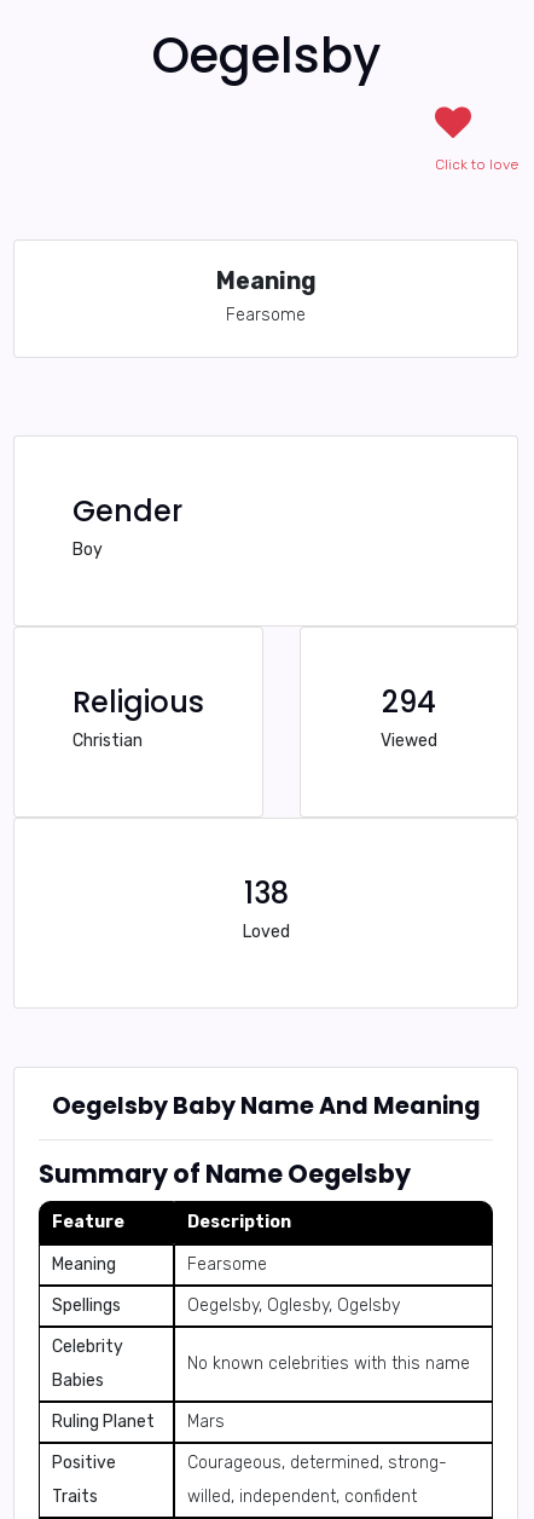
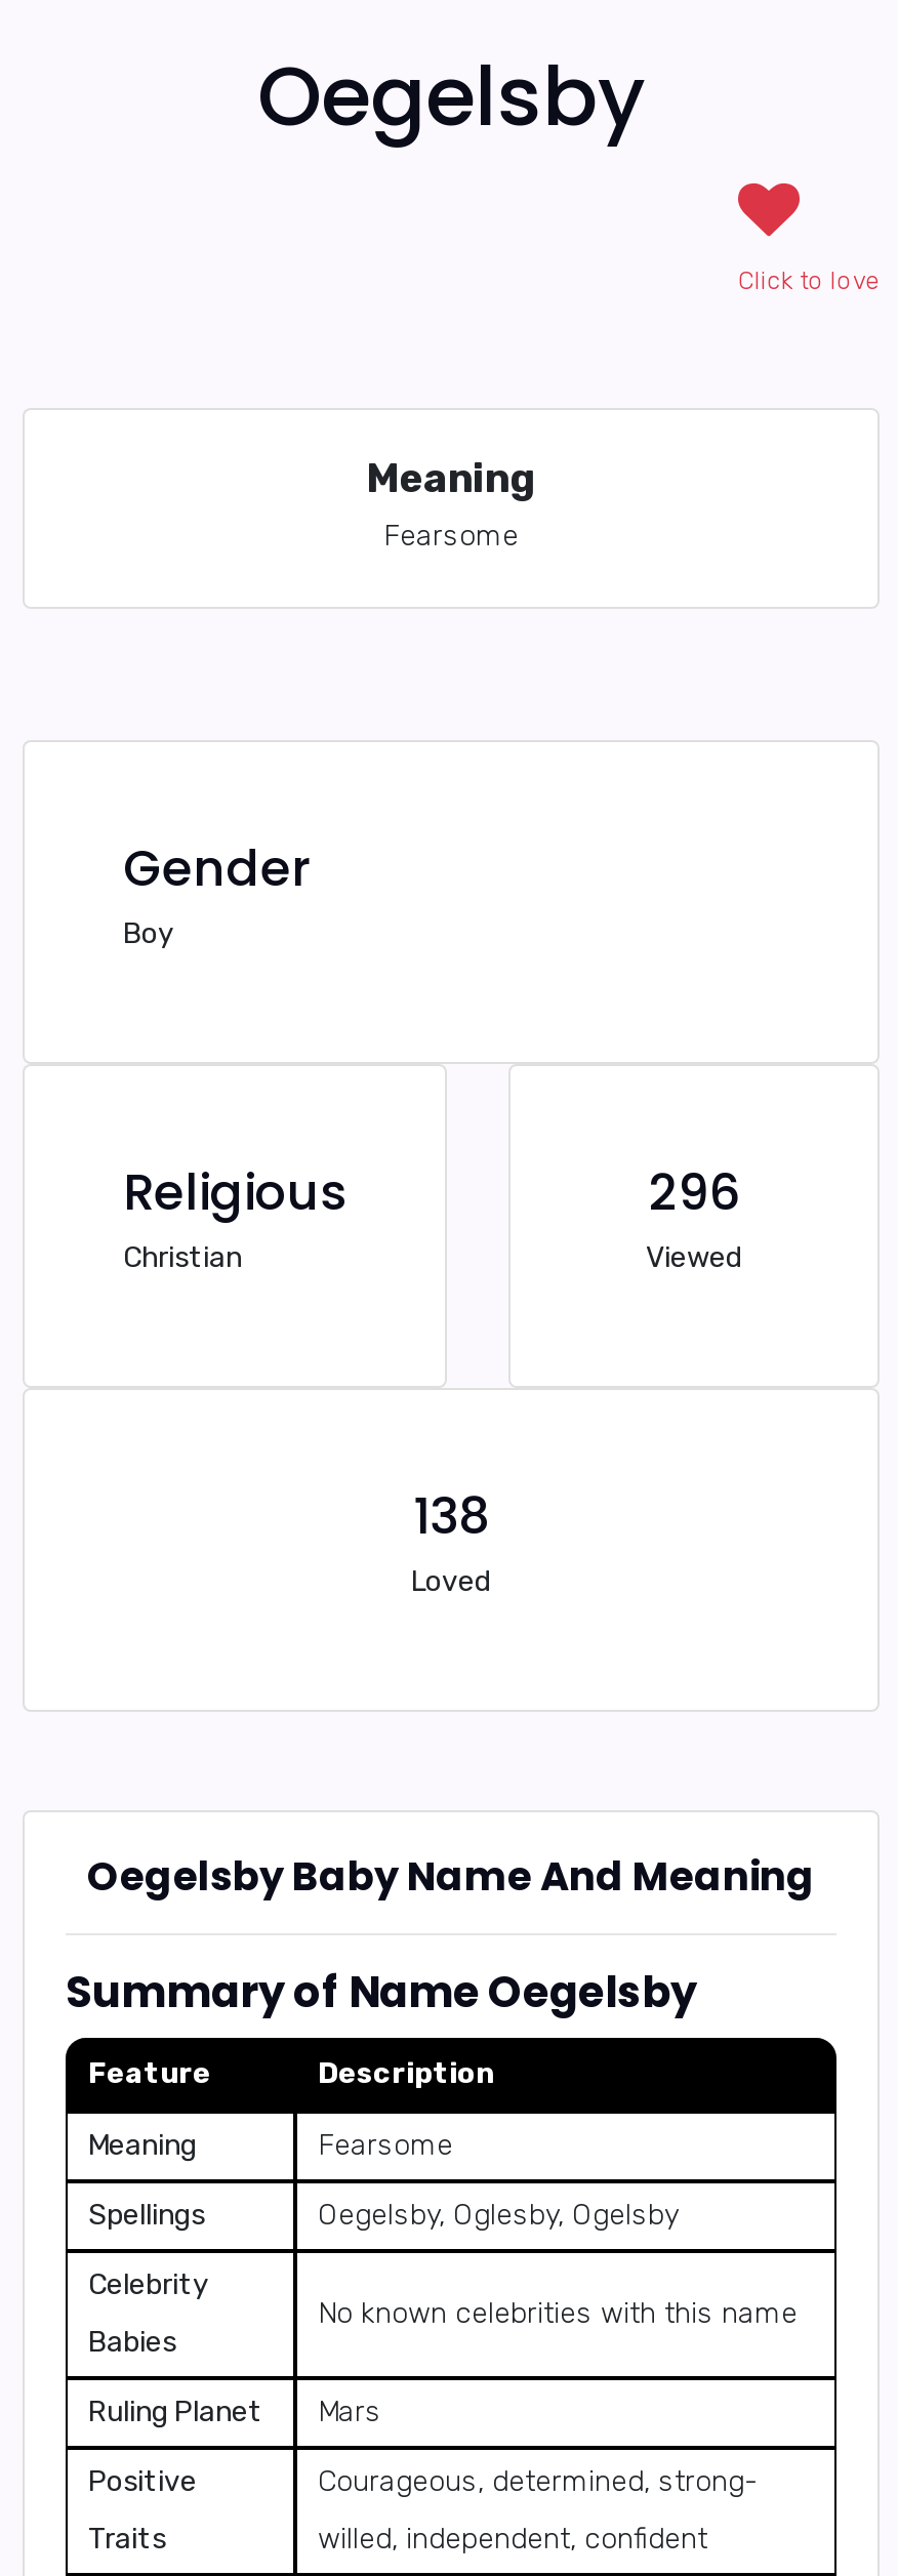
- 294
+ 296
